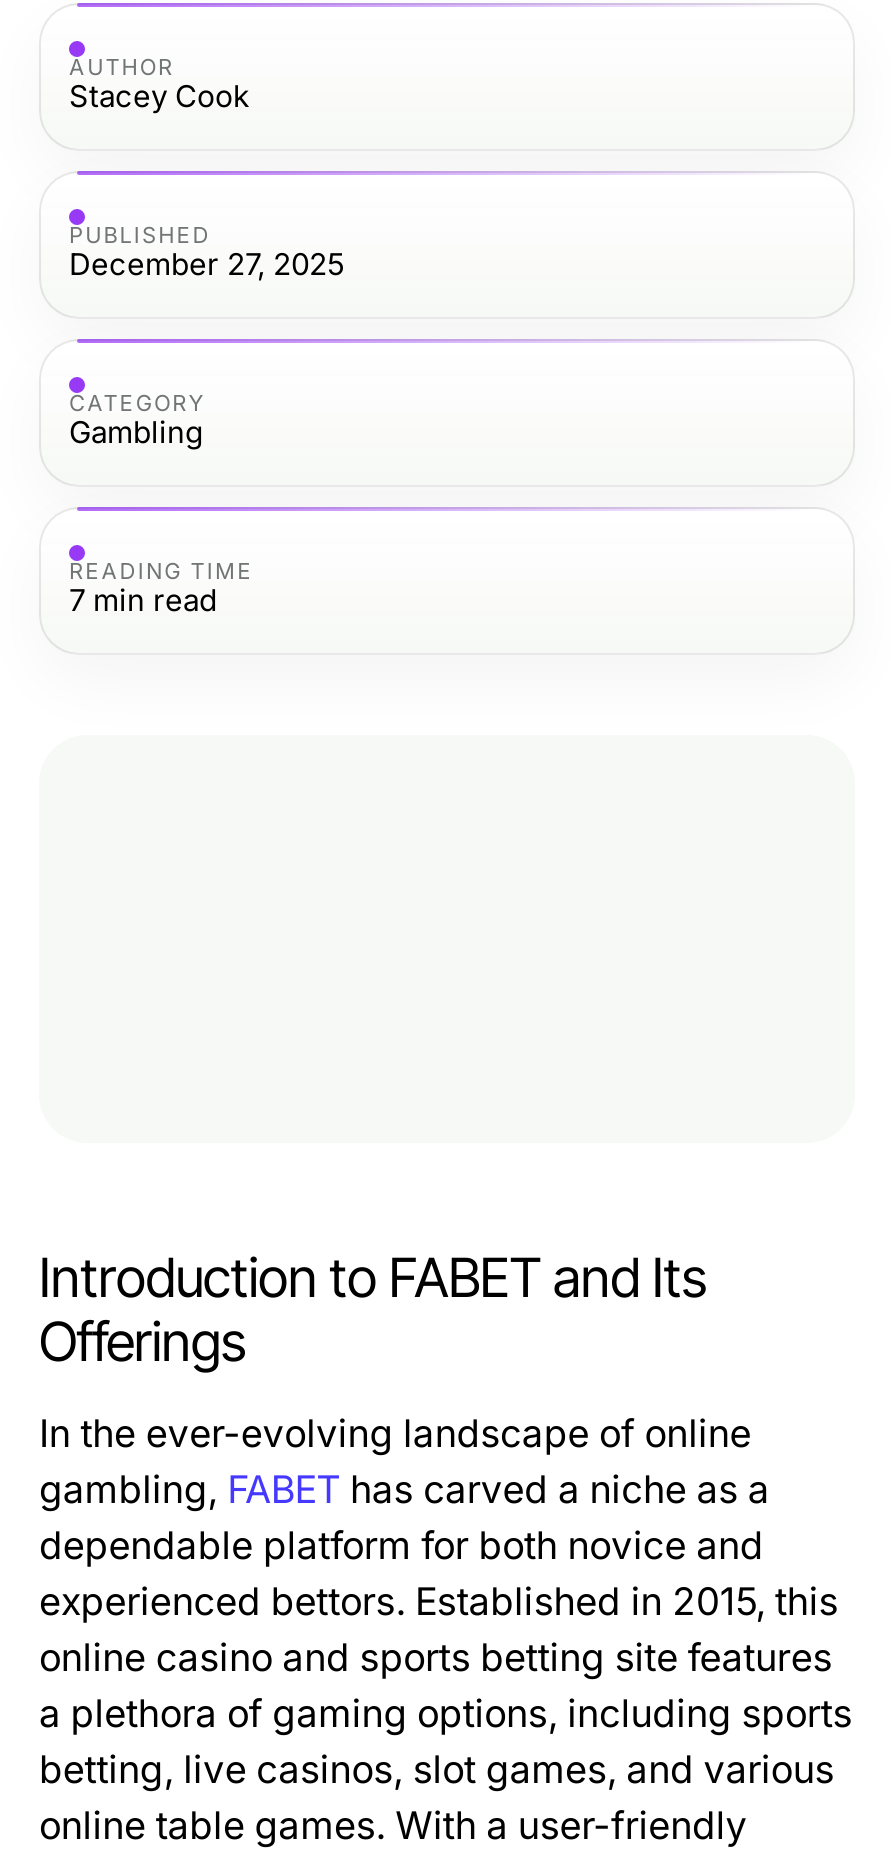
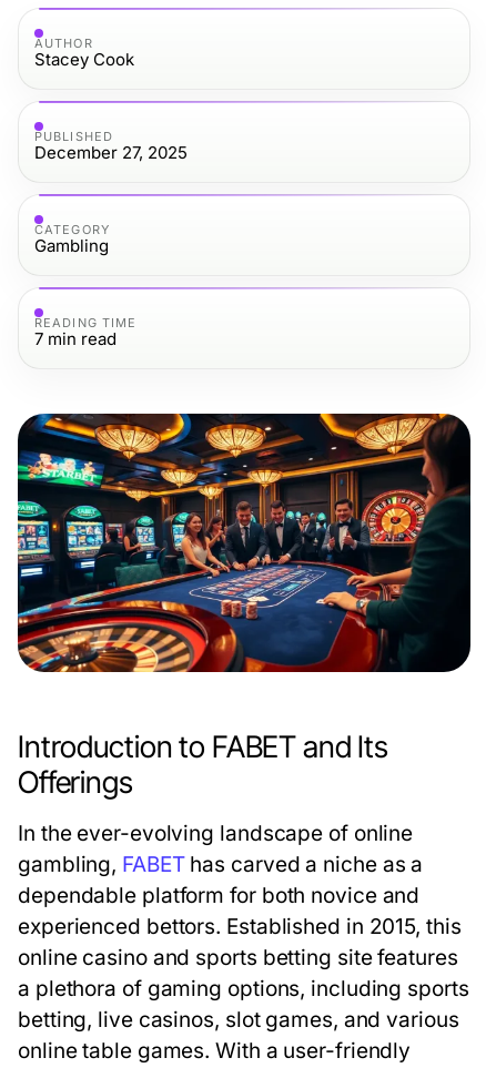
+ [image]
